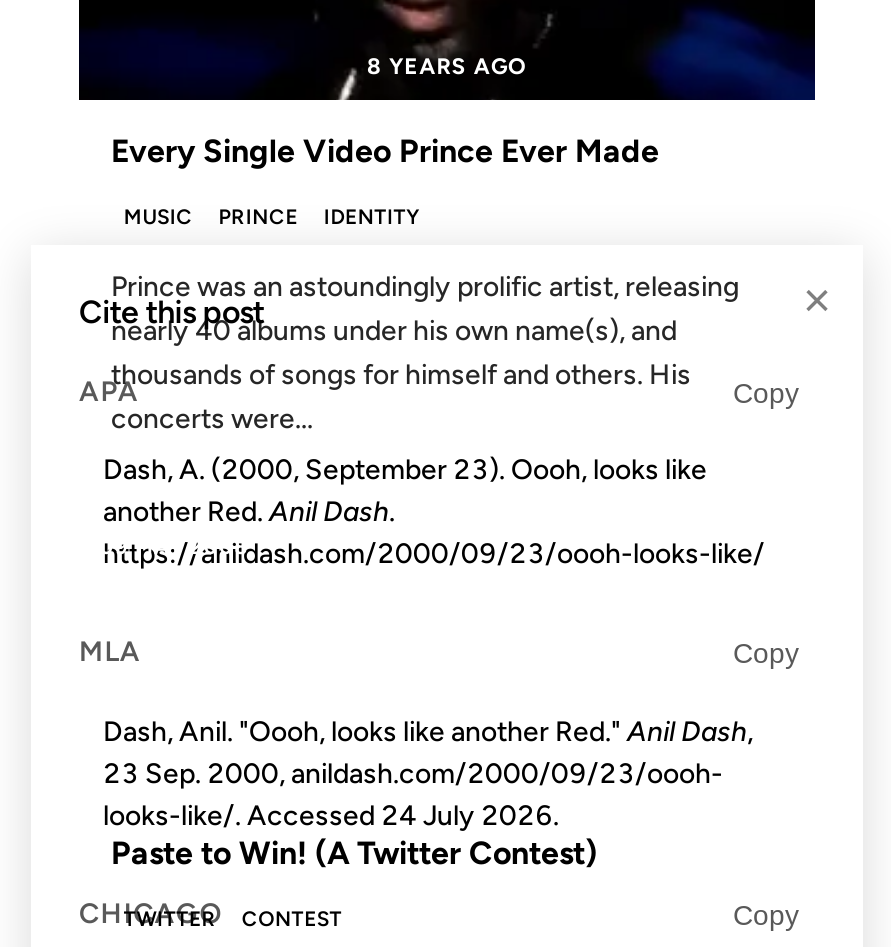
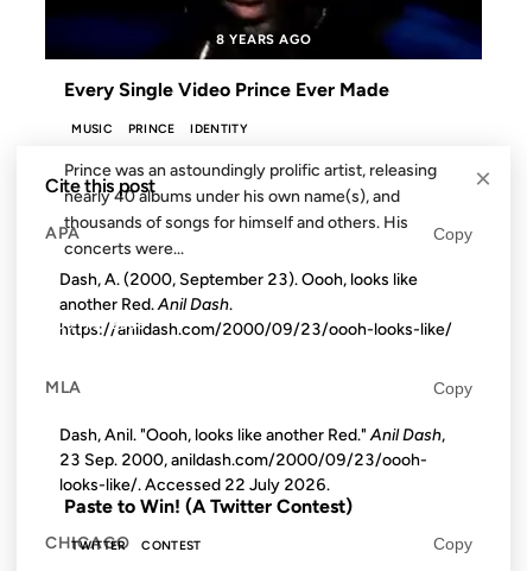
- looks-like/. Accessed 24 July 2026.
+ looks-like/. Accessed 22 July 2026.
